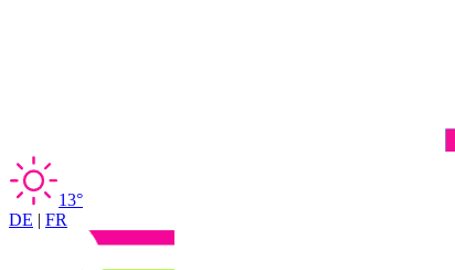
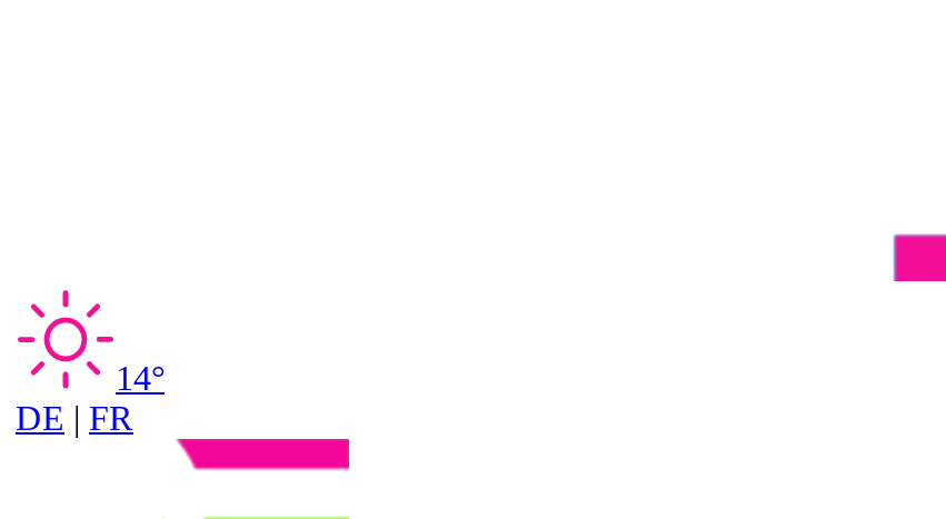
- 13°
+ 14°
